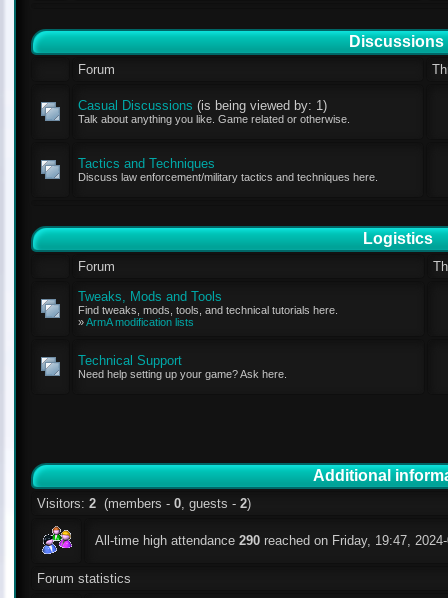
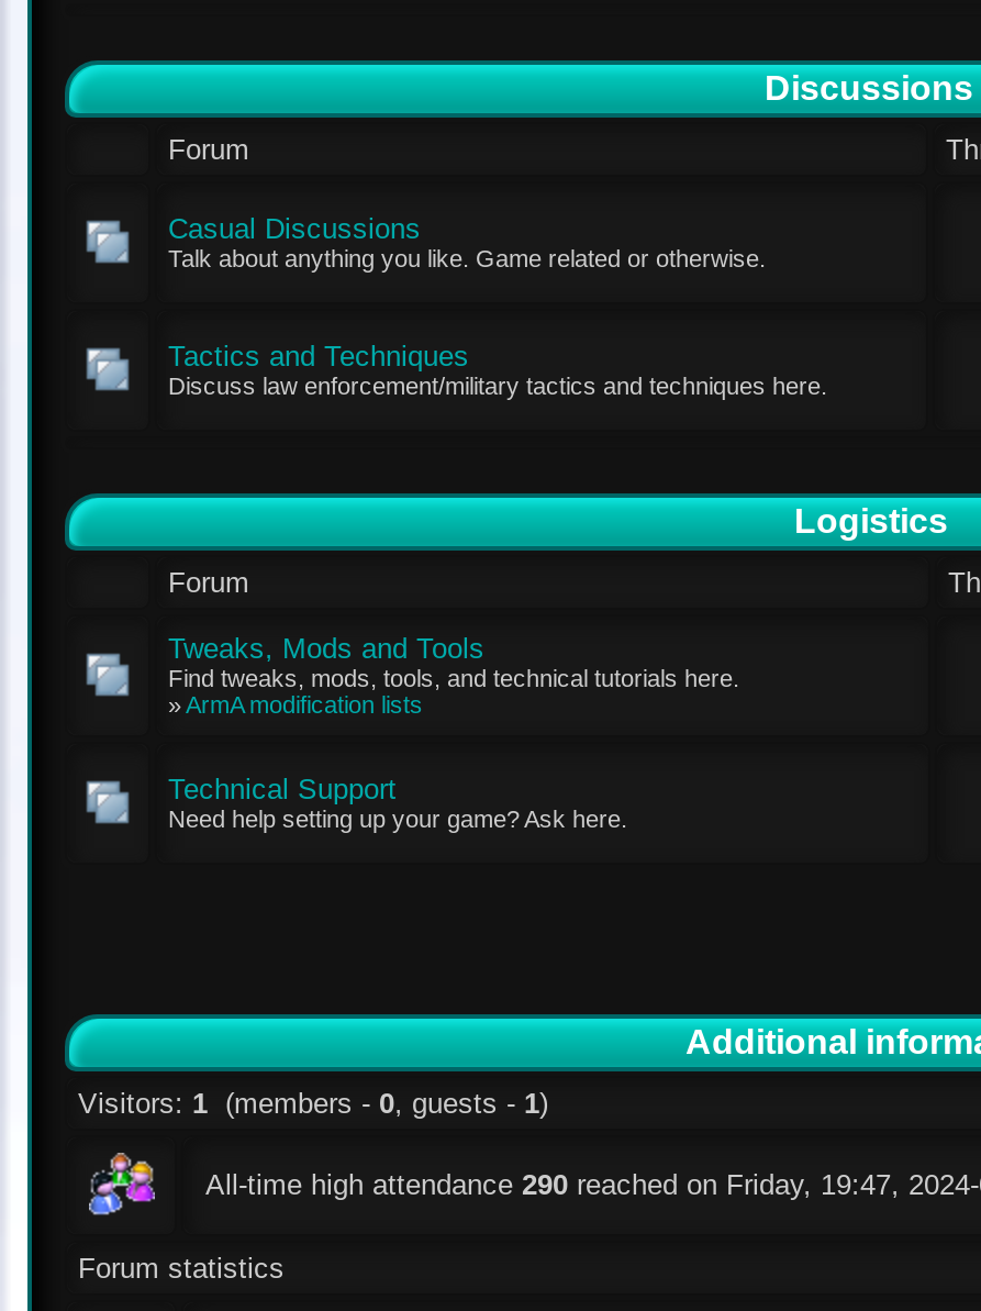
- Casual Discussions (is being viewed by: 1)
+ Casual Discussions

- Visitors: 2 (members - 0, guests - 2)
+ Visitors: 1 (members - 0, guests - 1)
